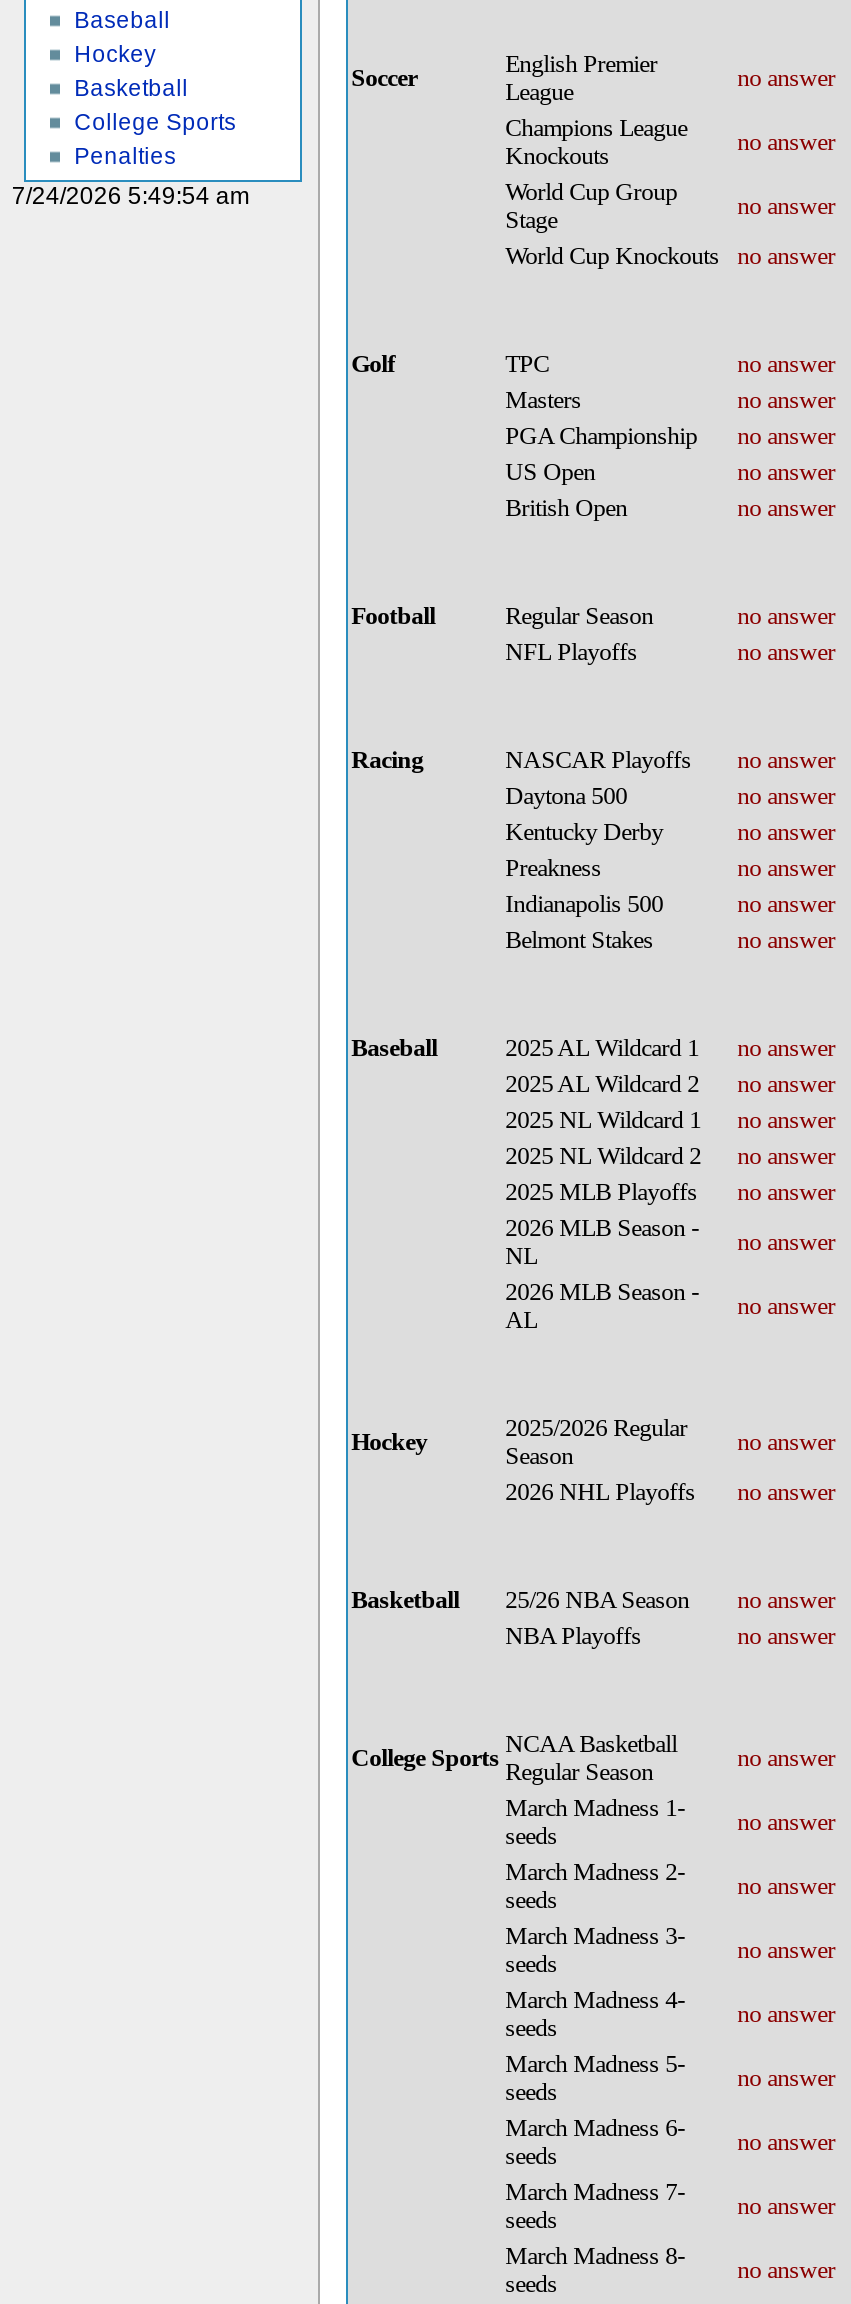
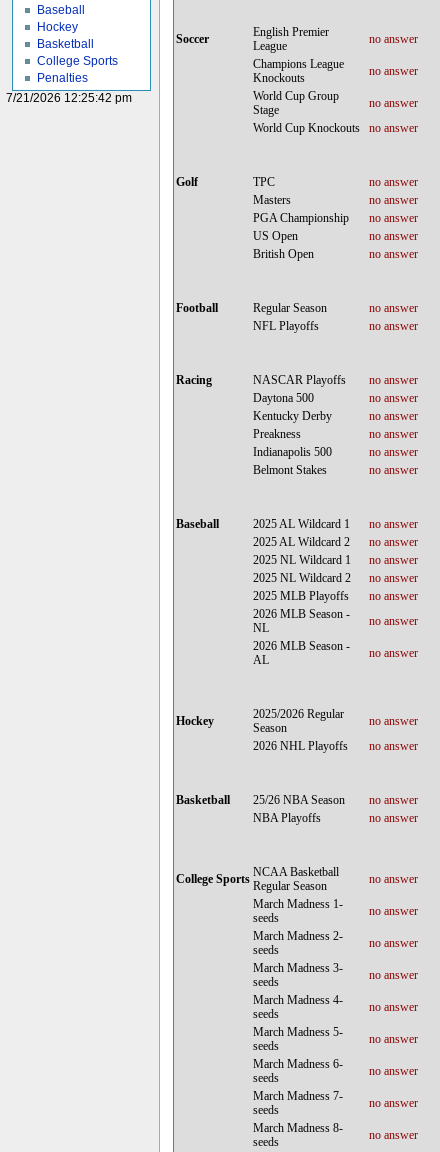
- 7/24/2026 5:49:54 am
+ 7/21/2026 12:25:42 pm
